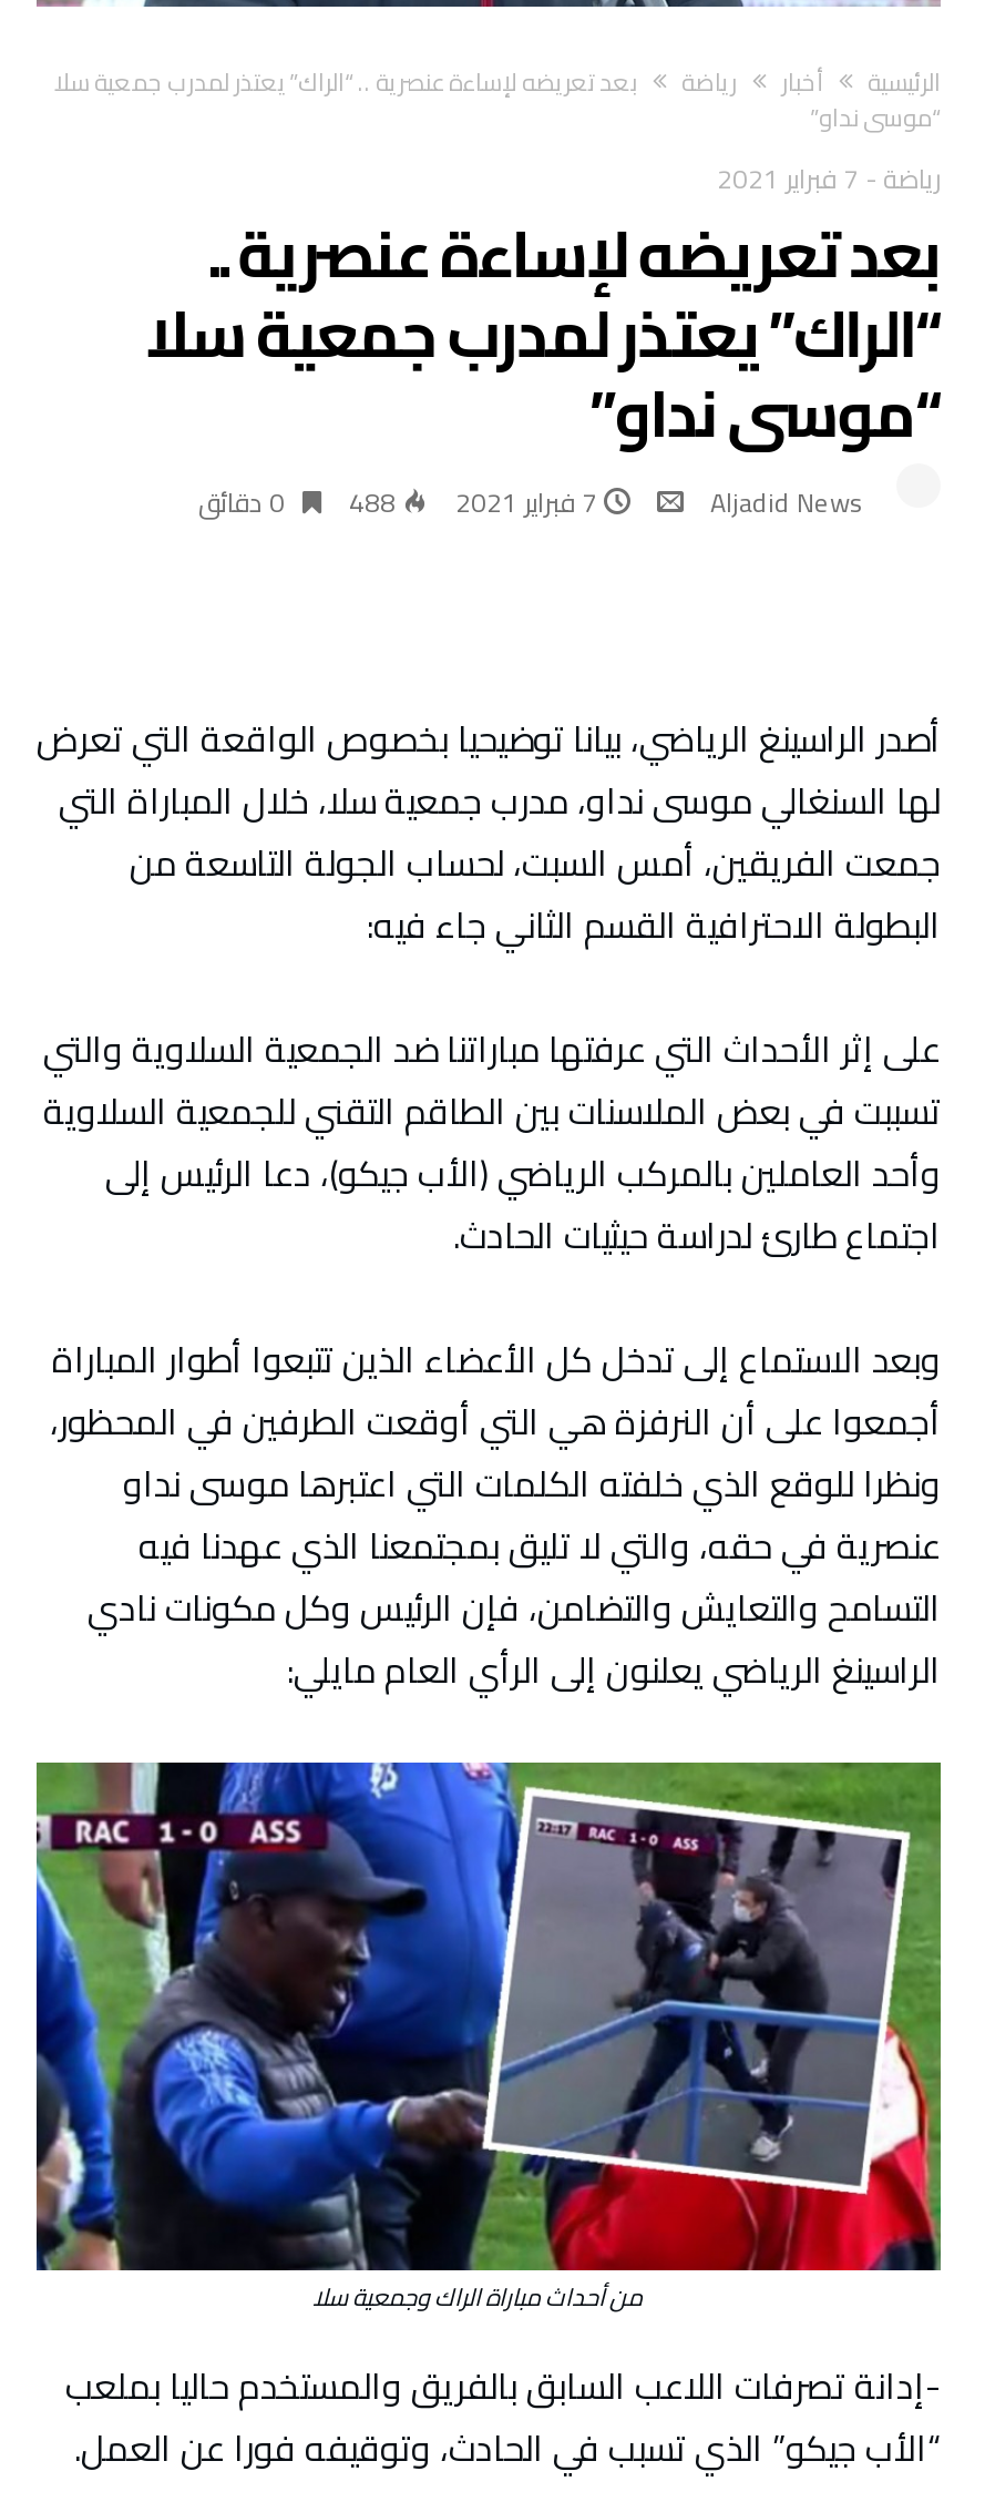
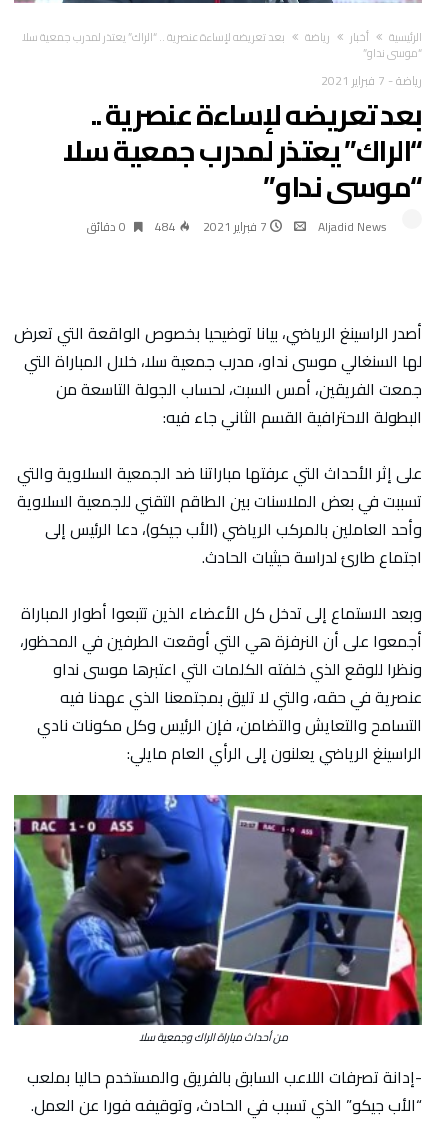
- 488
+ 484
